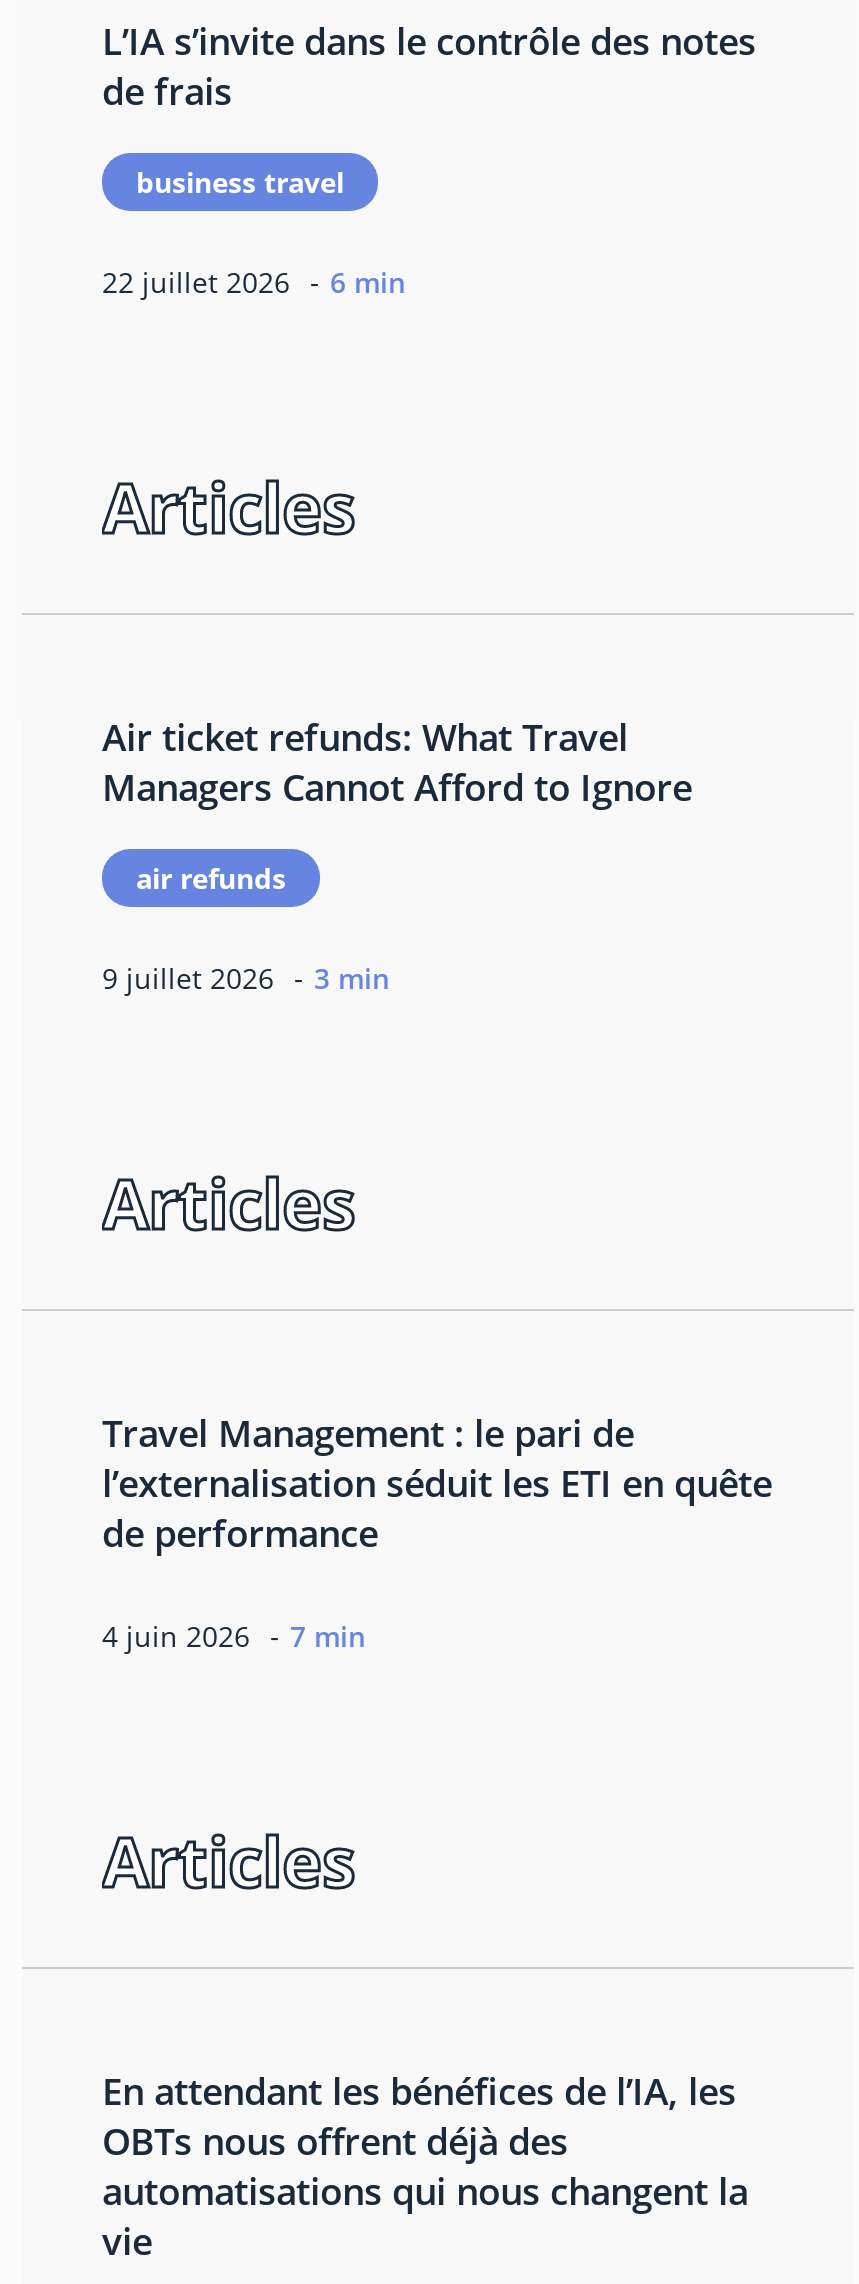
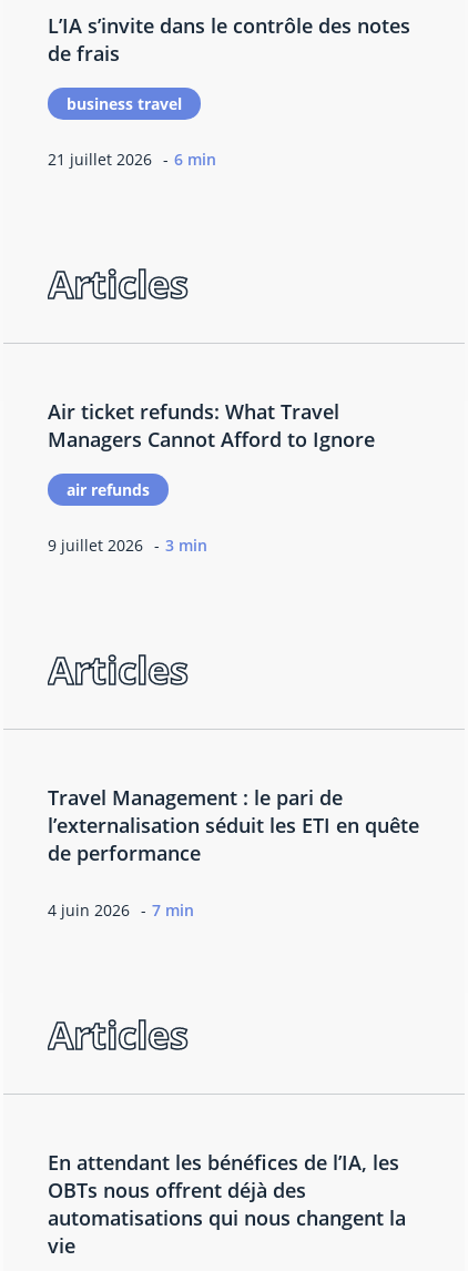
- 22 juillet 2026 6 min
+ 21 juillet 2026 6 min
